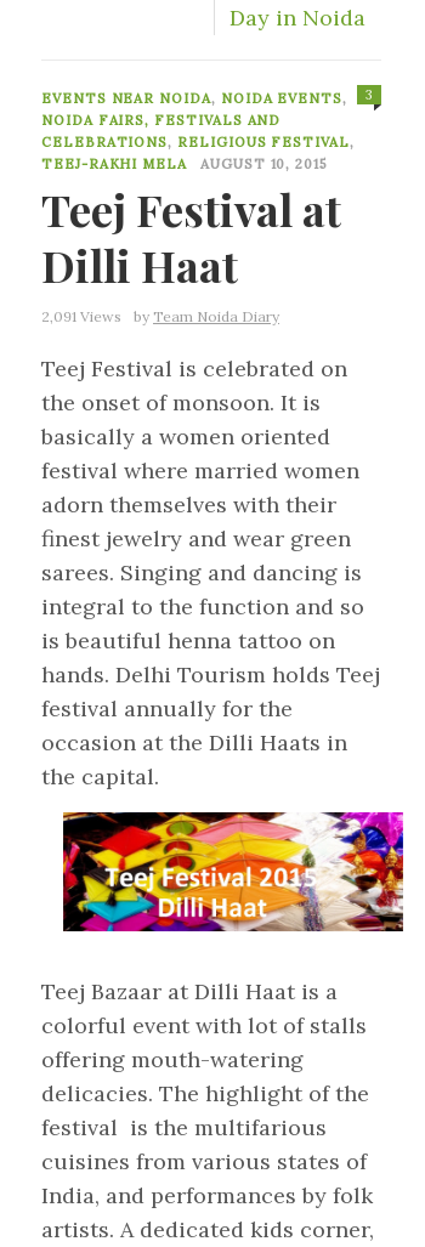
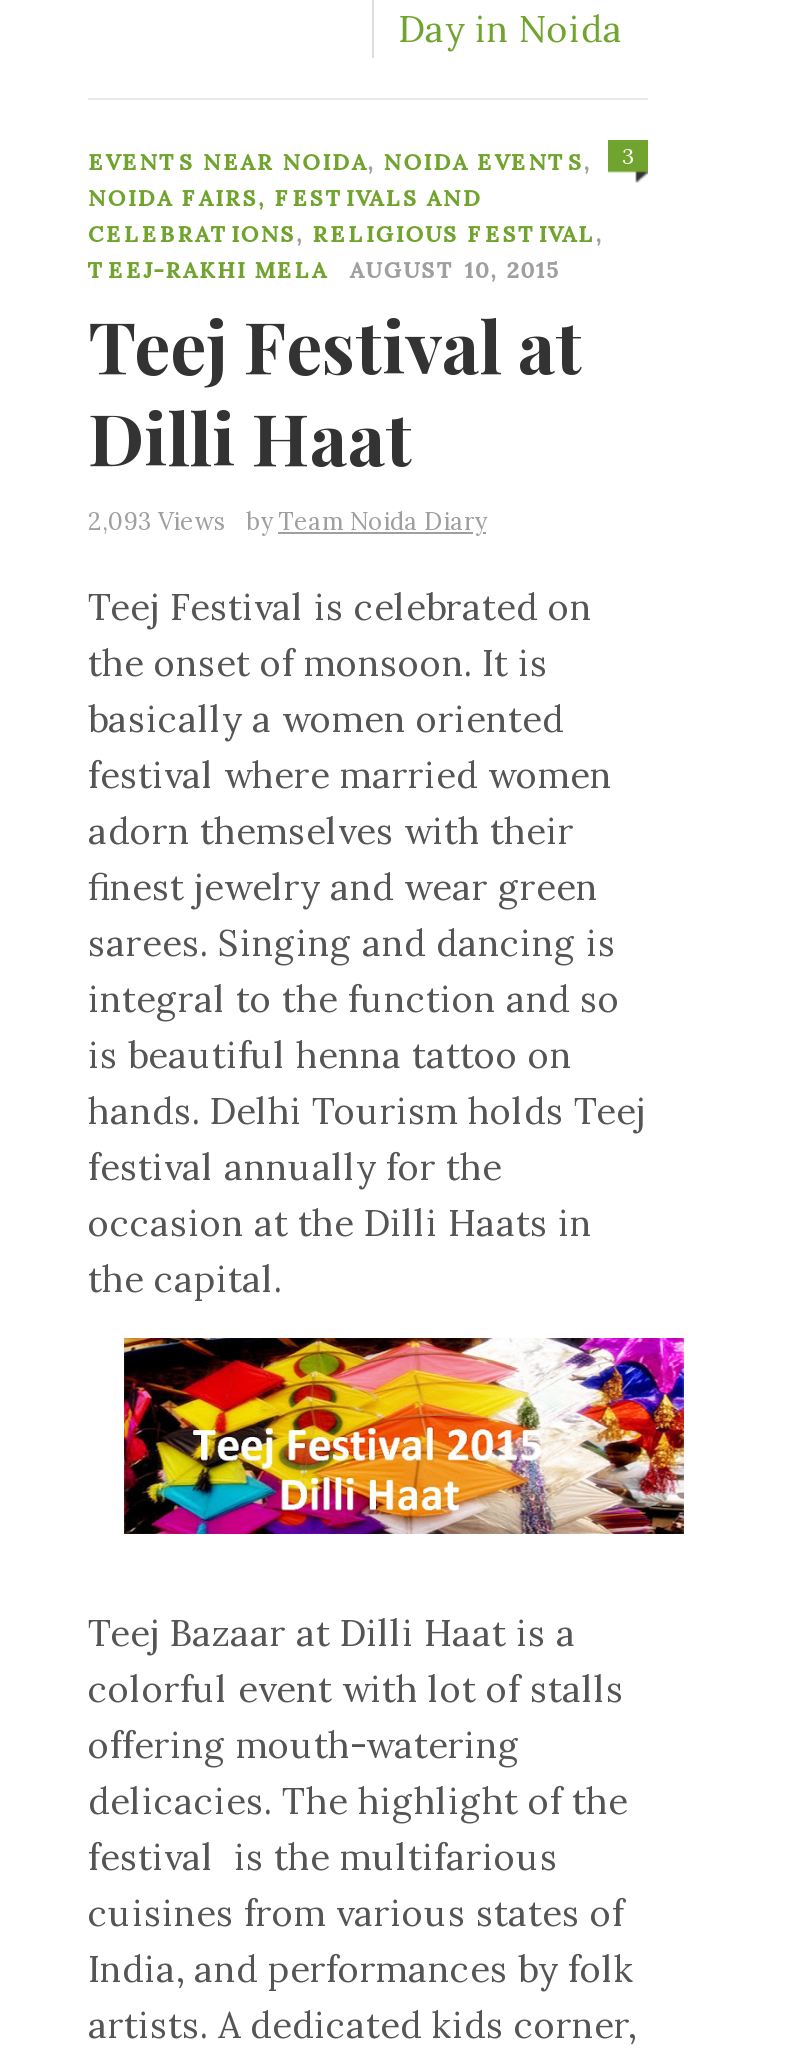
- 2,091 Views by Team Noida Diary
+ 2,093 Views by Team Noida Diary
